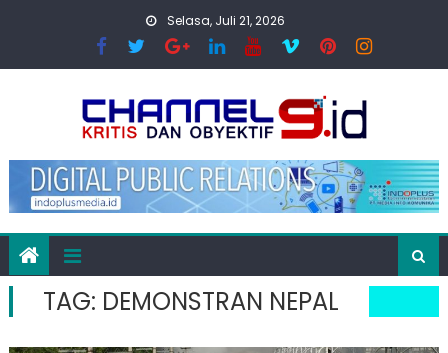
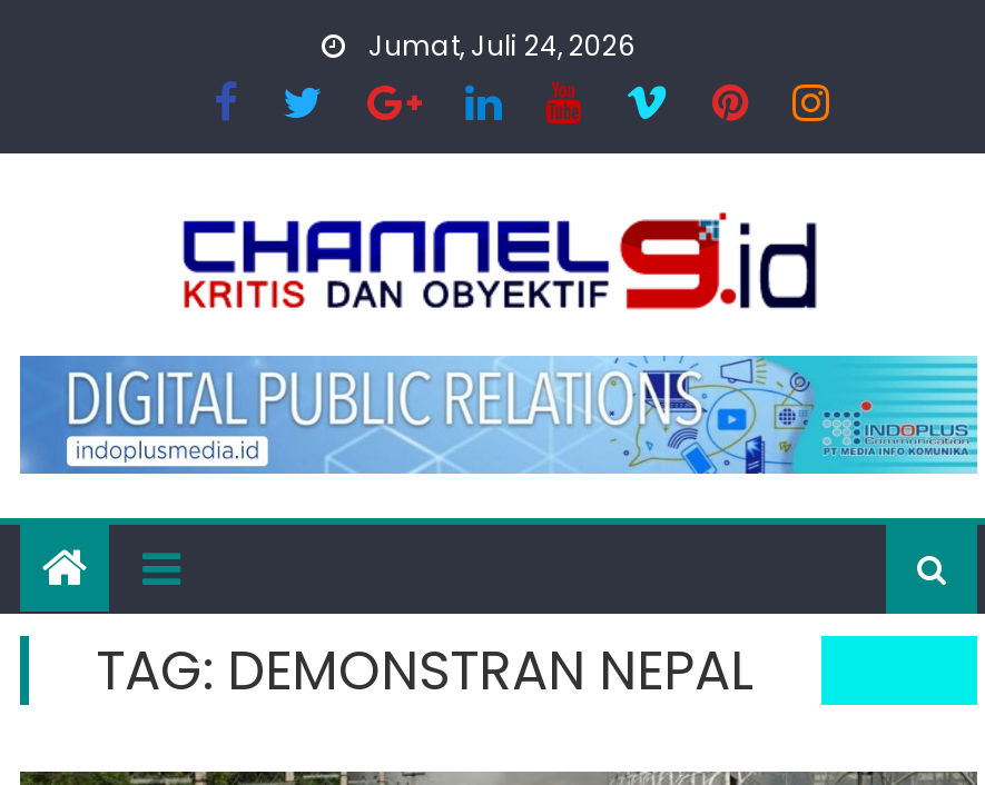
- Selasa, Juli 21, 2026
+ Jumat, Juli 24, 2026
